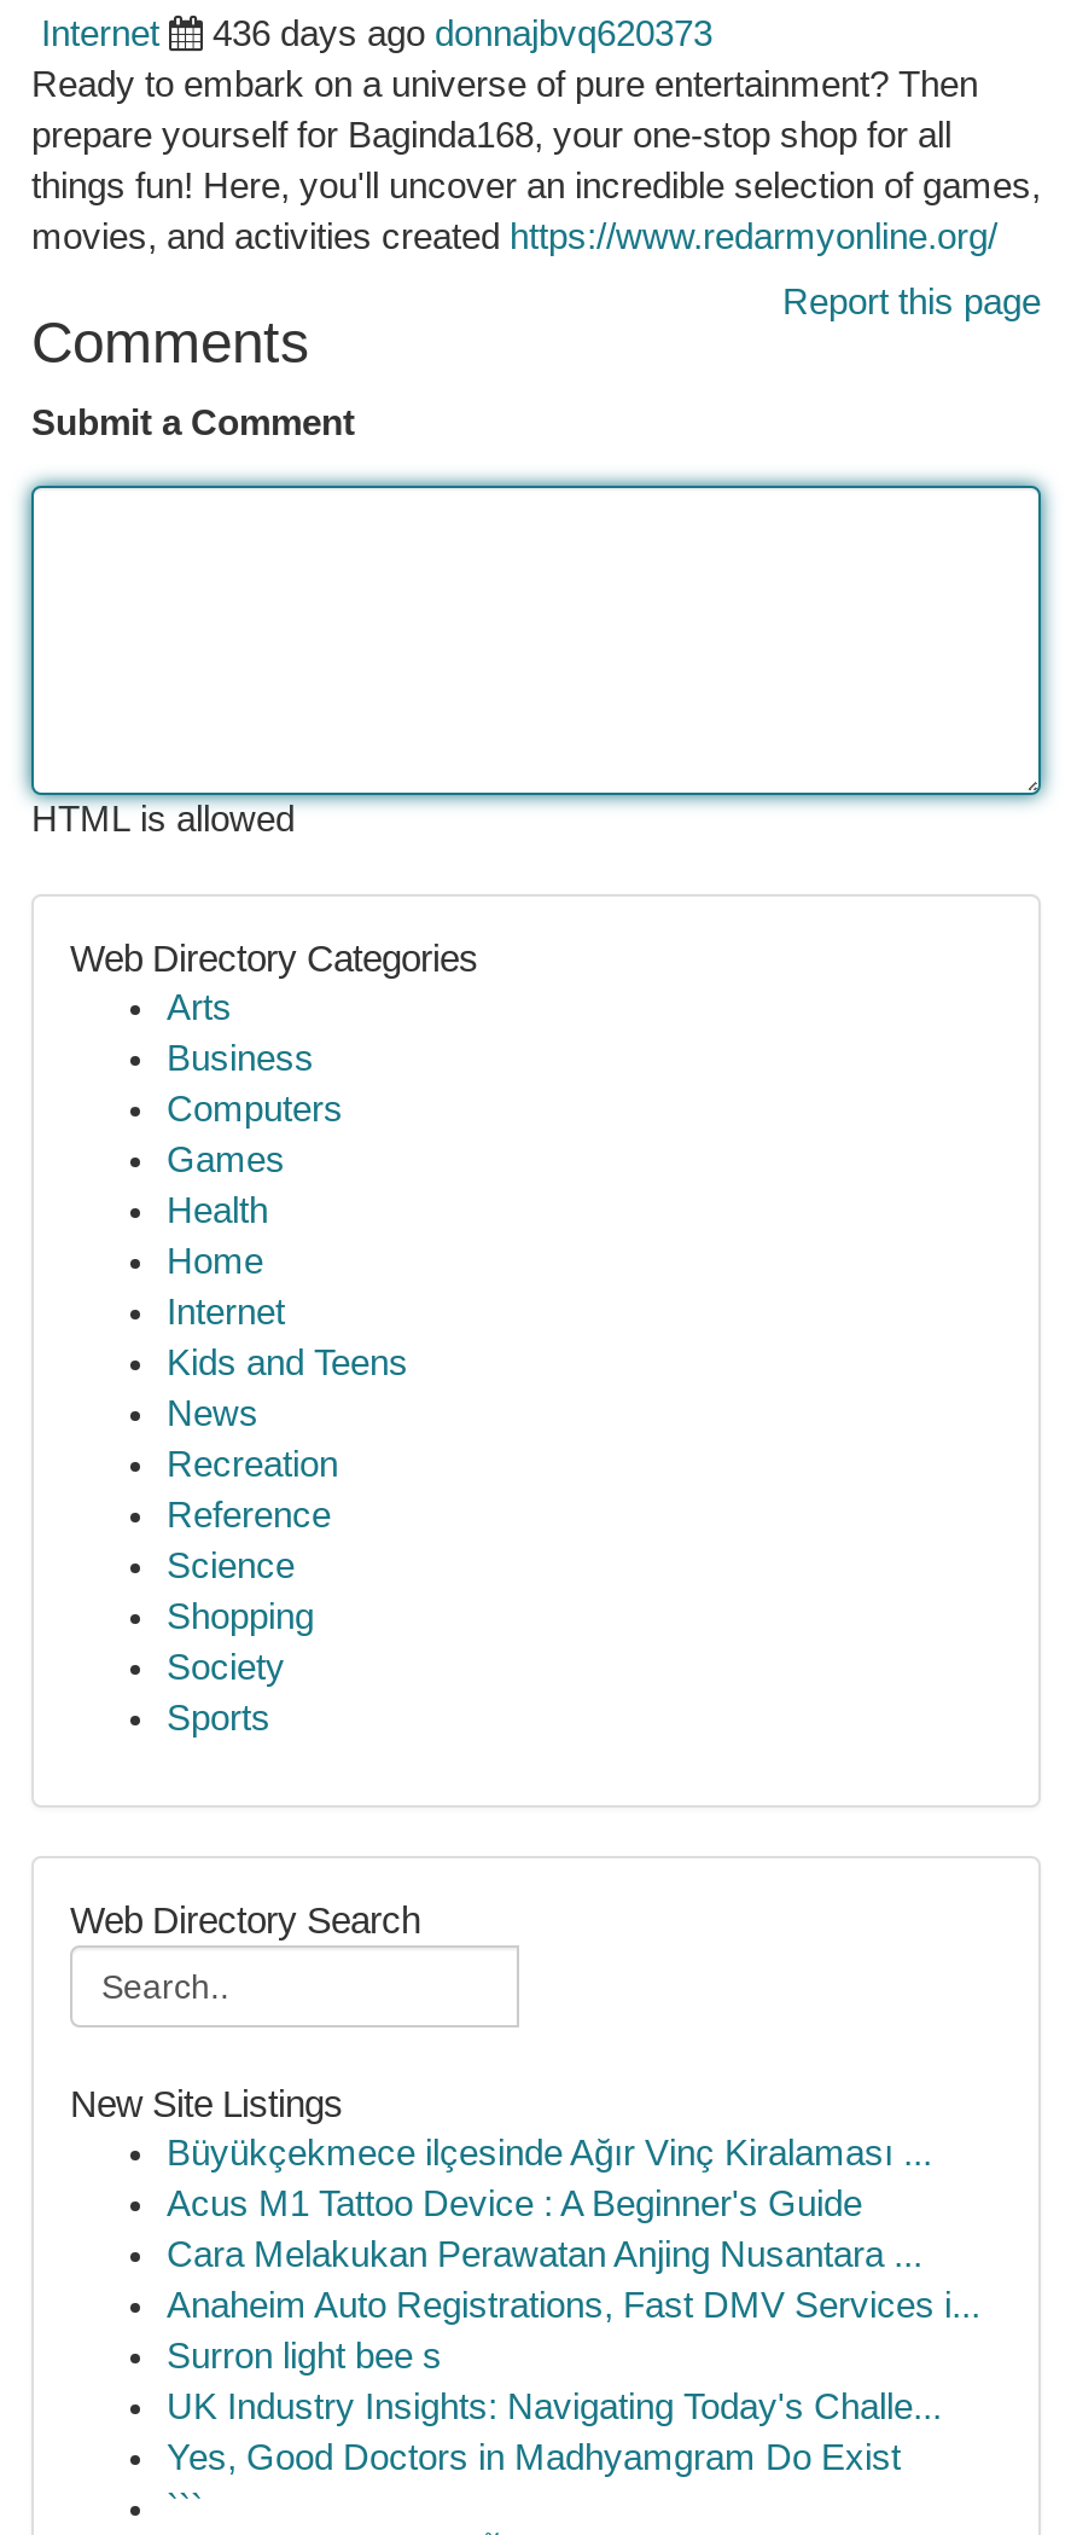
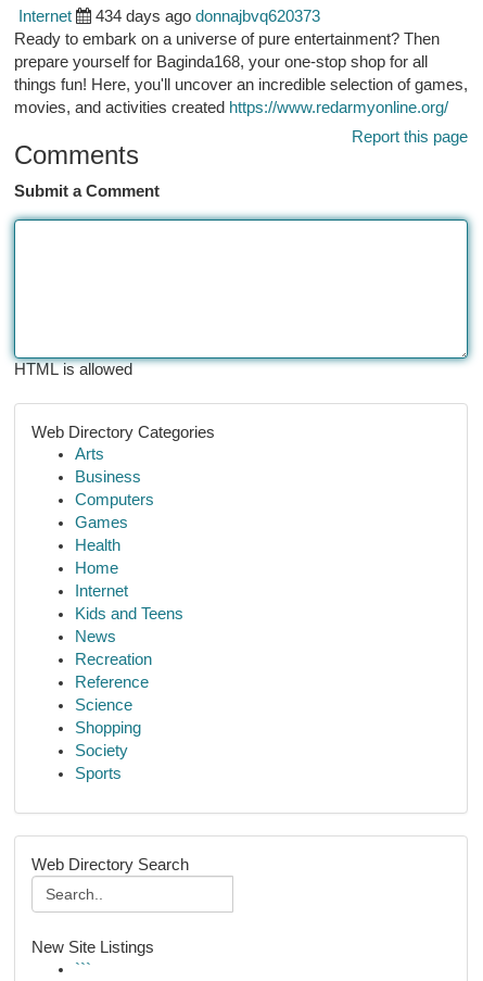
- 436 days ago donnajbvq620373
+ 434 days ago donnajbvq620373

- Büyükçekmece ilçesinde Ağır Vinç Kiralaması ...
- Acus M1 Tattoo Device : A Beginner's Guide
- Cara Melakukan Perawatan Anjing Nusantara ...
- Anaheim Auto Registrations, Fast DMV Services i...
- Surron light bee s
- UK Industry Insights: Navigating Today's Challe...
- Yes, Good Doctors in Madhyamgram Do Exist
